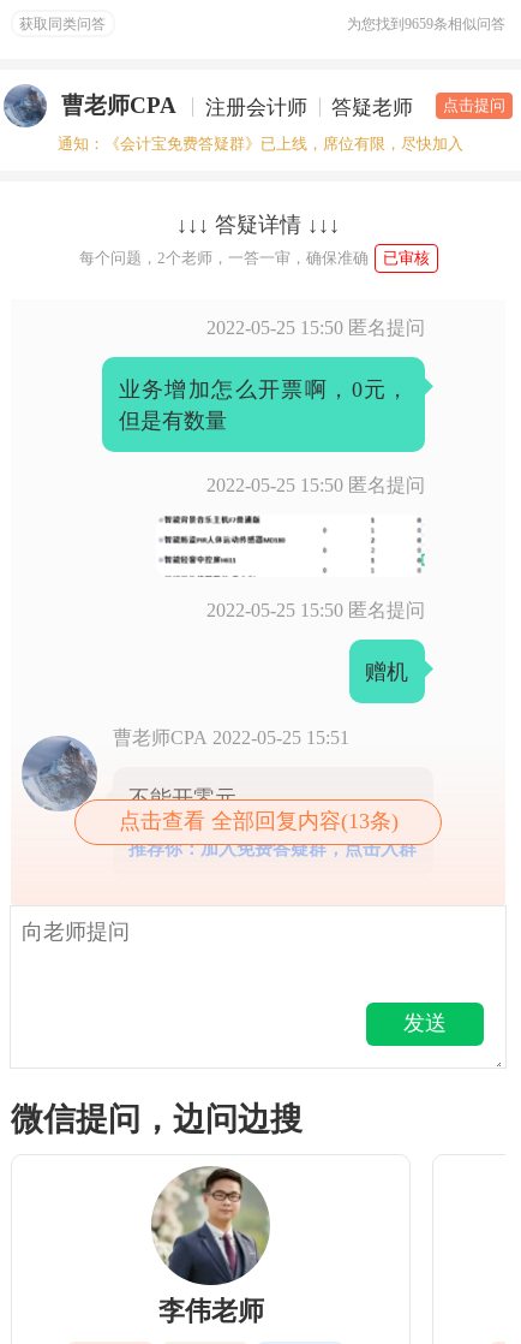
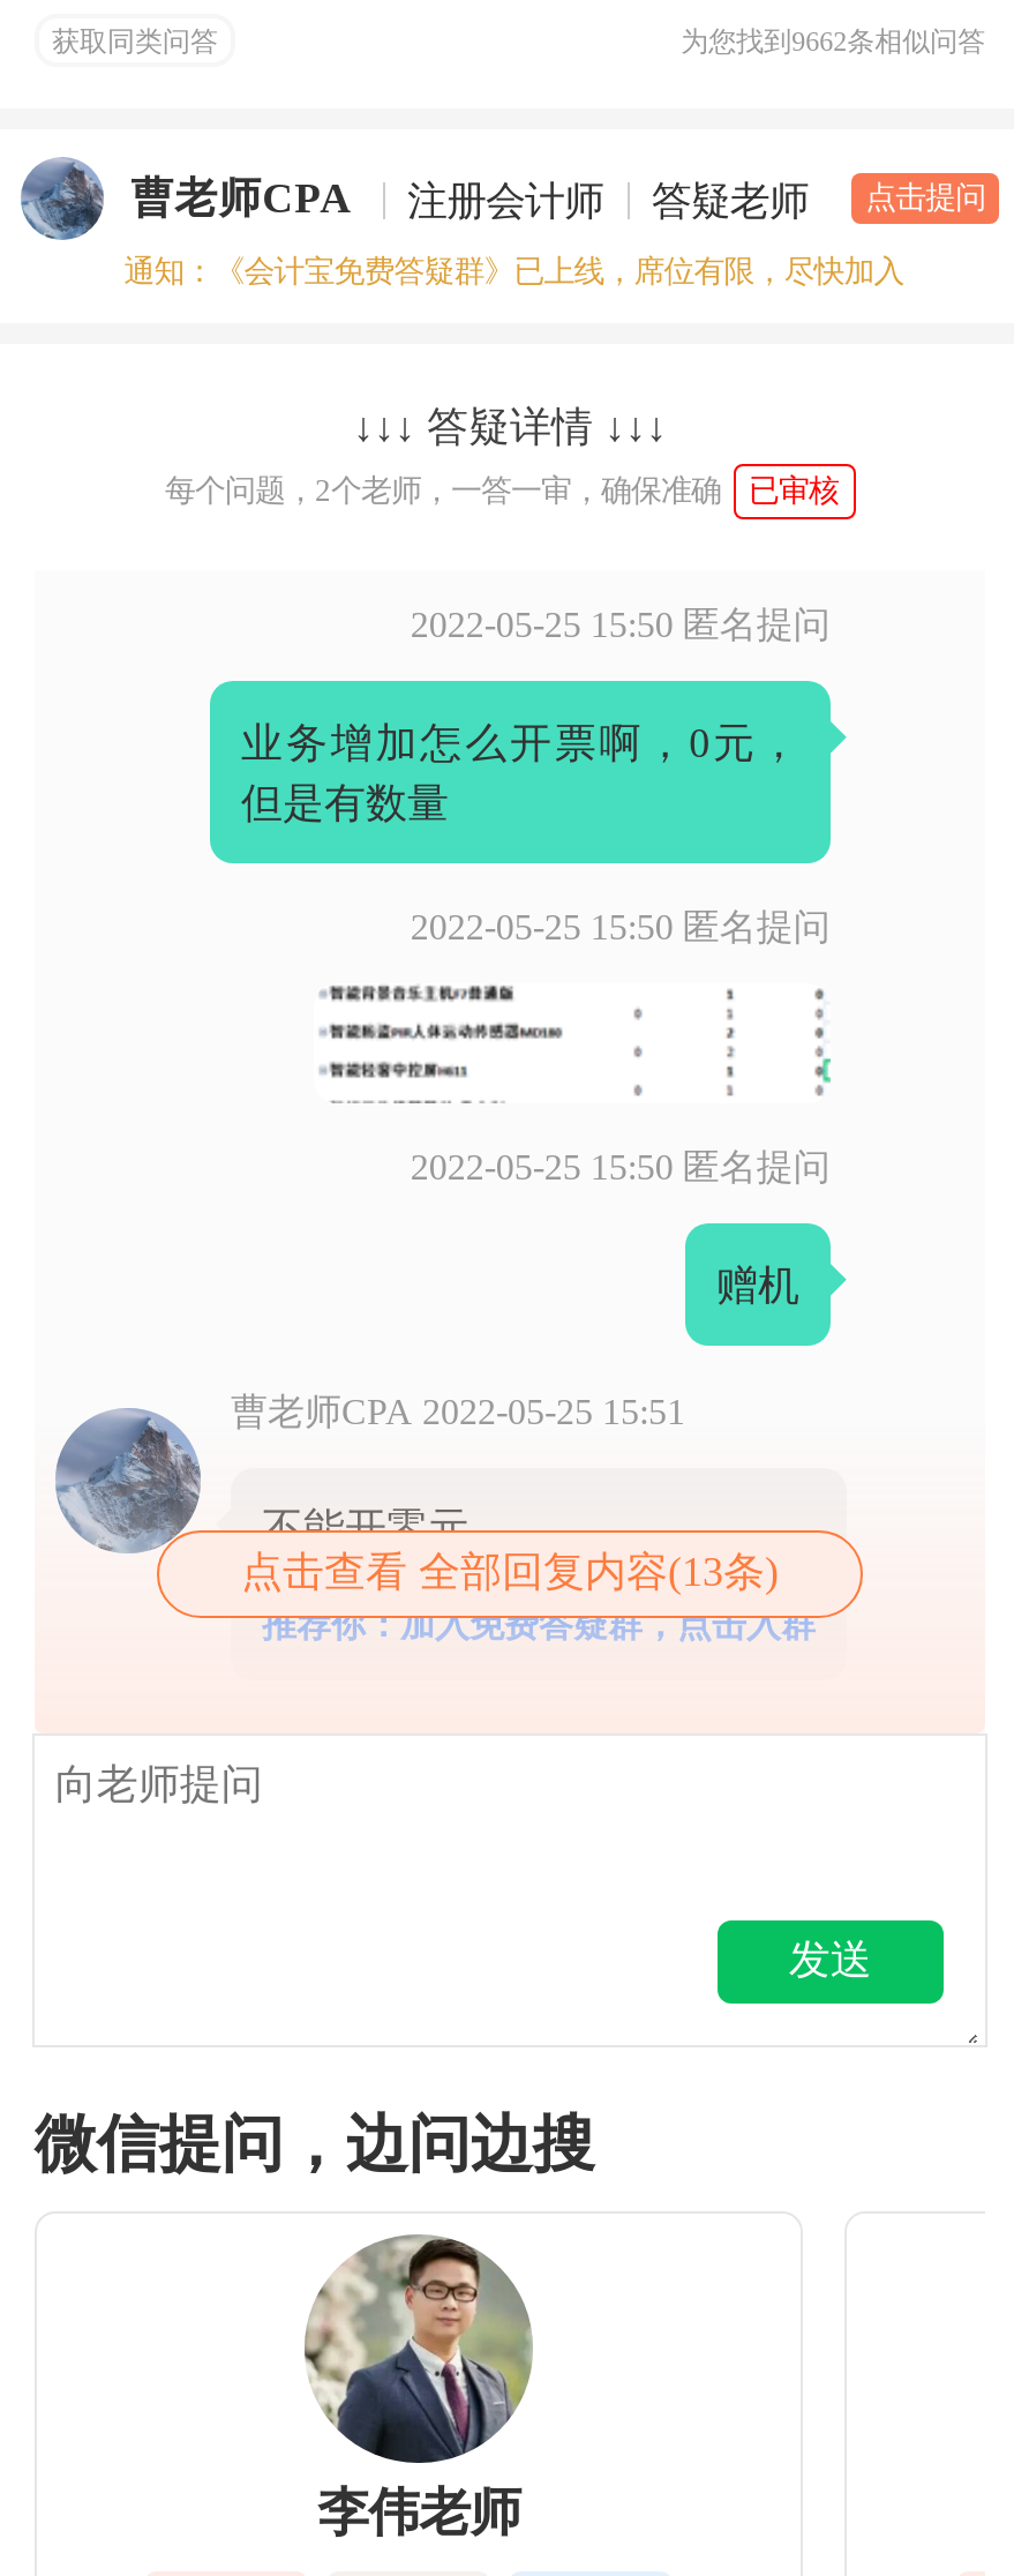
- 为您找到9659条相似问答
+ 为您找到9662条相似问答
